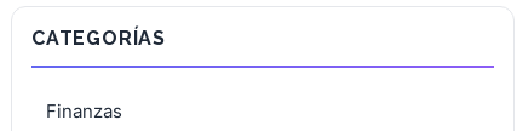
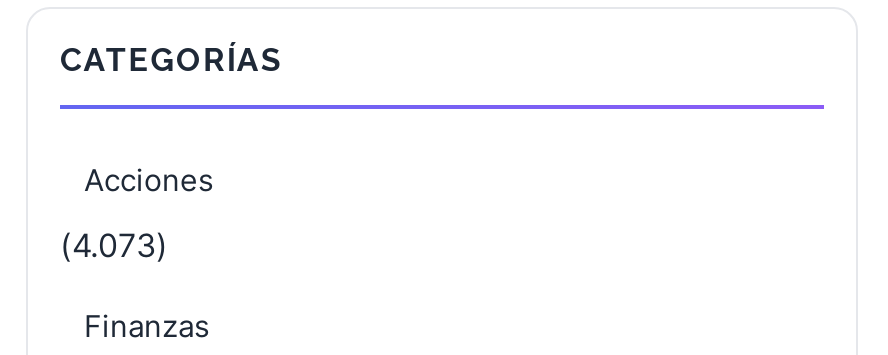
+ Acciones
+ (4.073)
